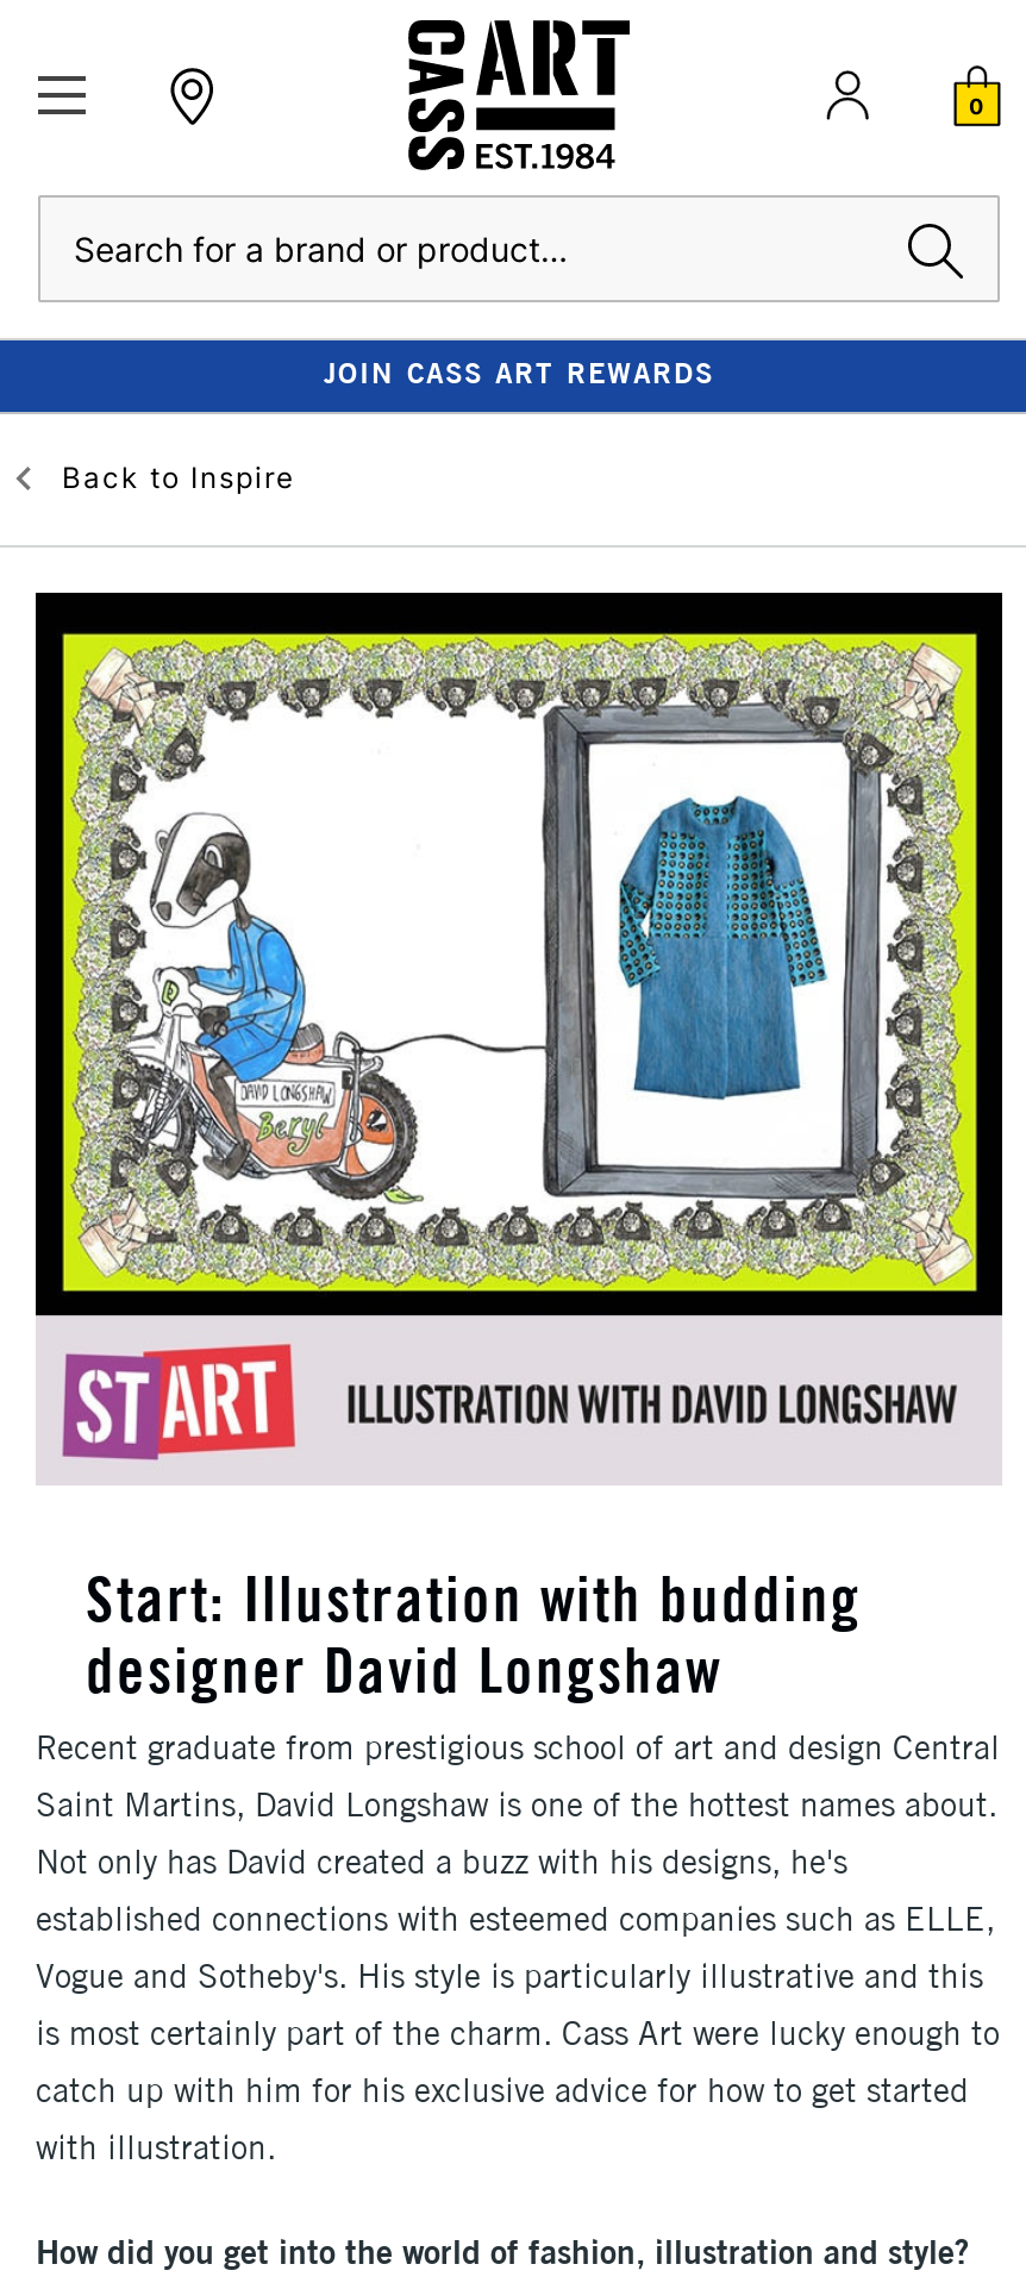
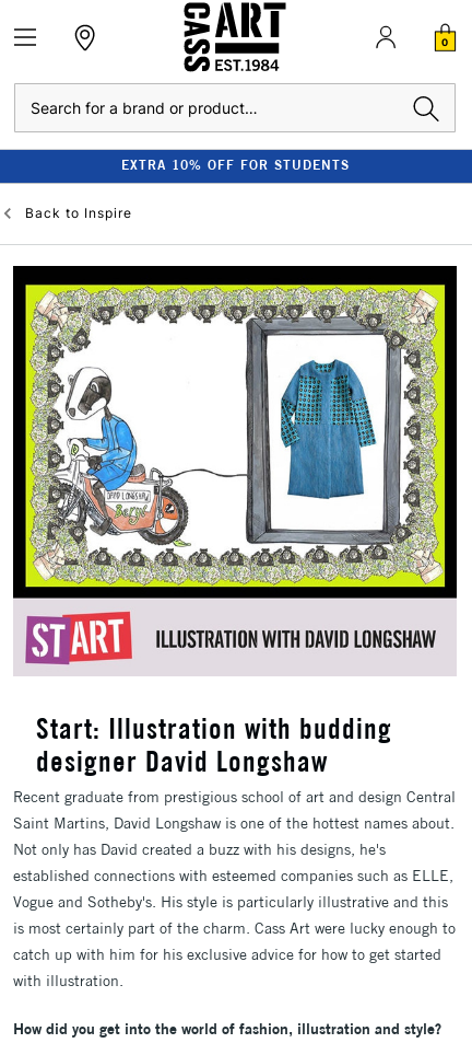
- JOIN CASS ART REWARDS
+ EXTRA 10% OFF FOR STUDENTS
